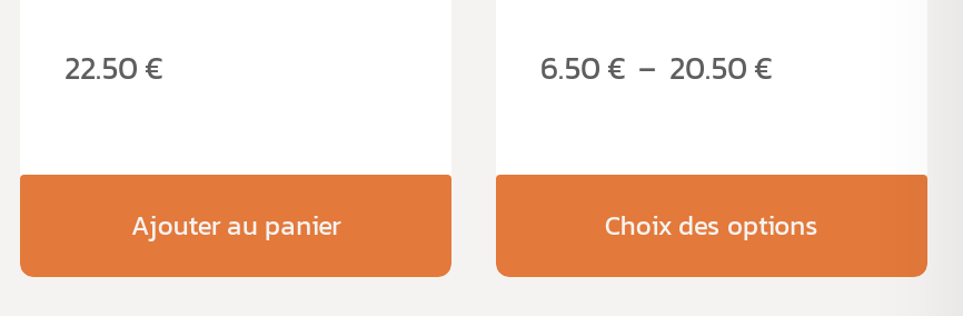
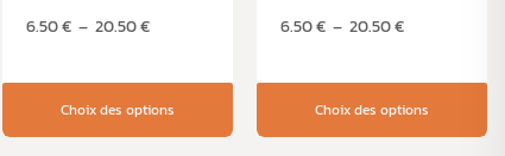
- 22.50 €
+ 6.50 € – 20.50 €

- Ajouter au panier
+ Choix des options
